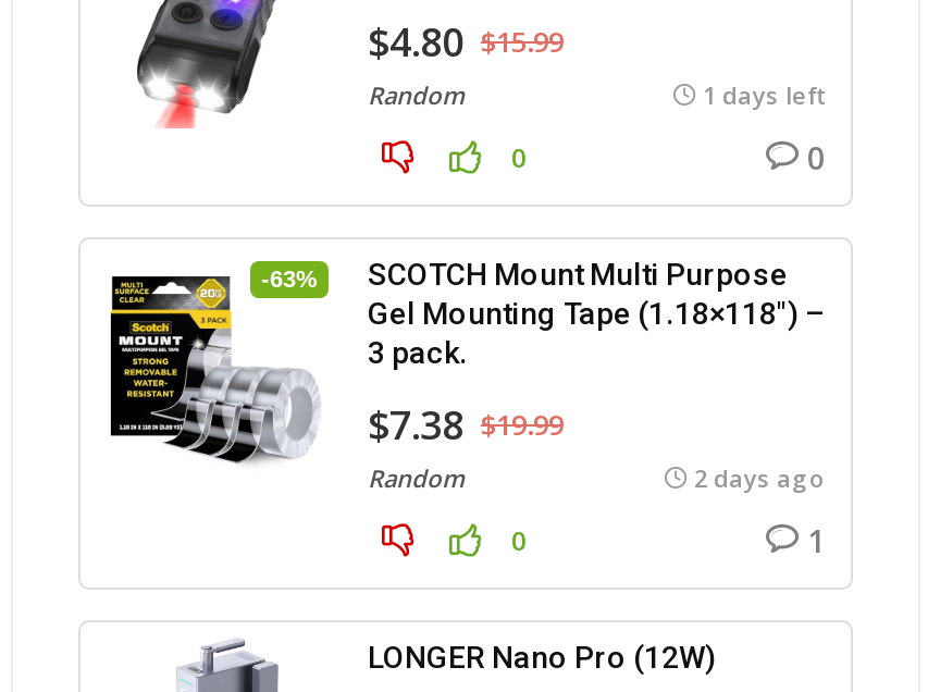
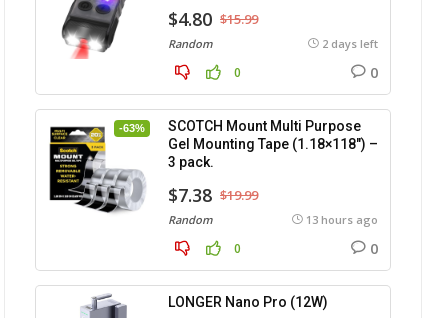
- 1 days left
+ 2 days left

- 2 days ago
+ 13 hours ago

- 1
+ 0
